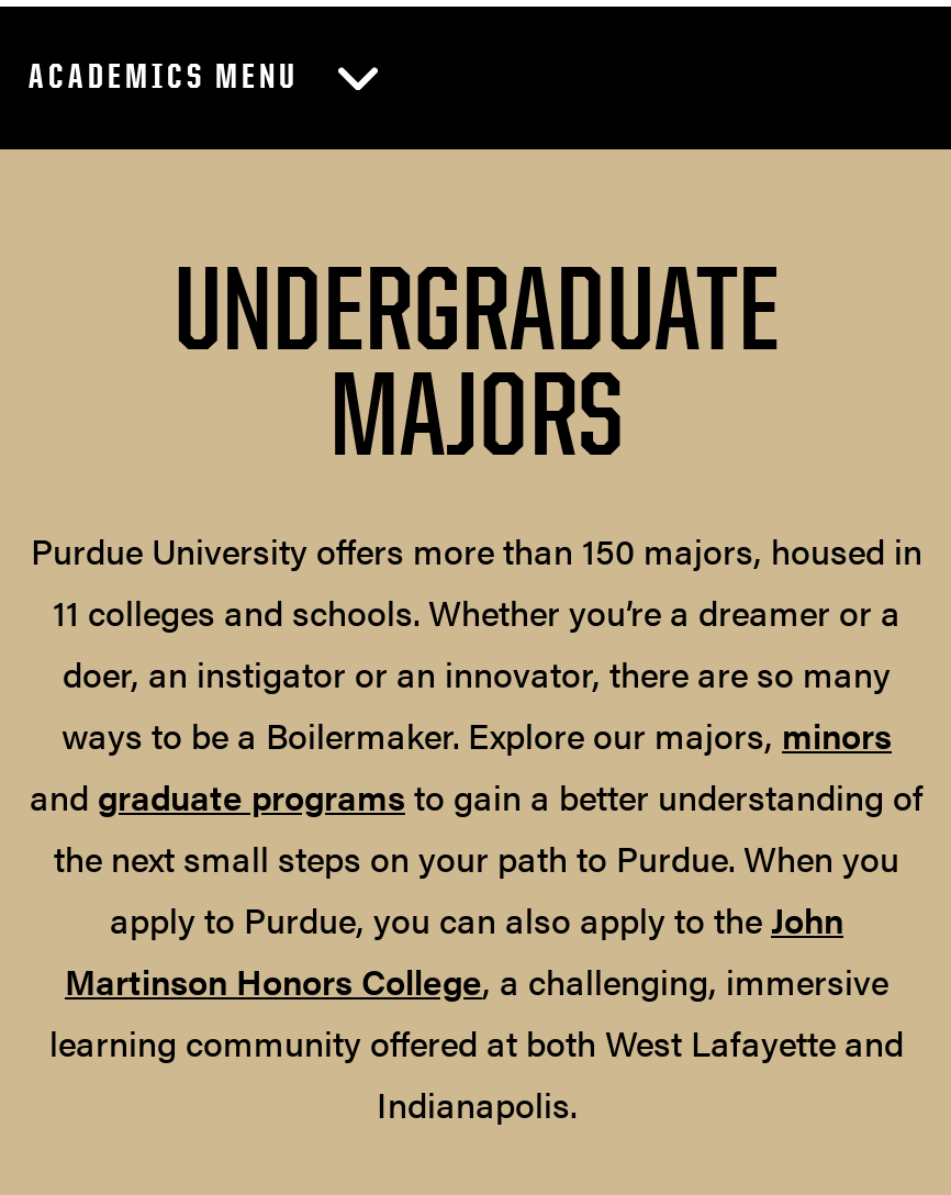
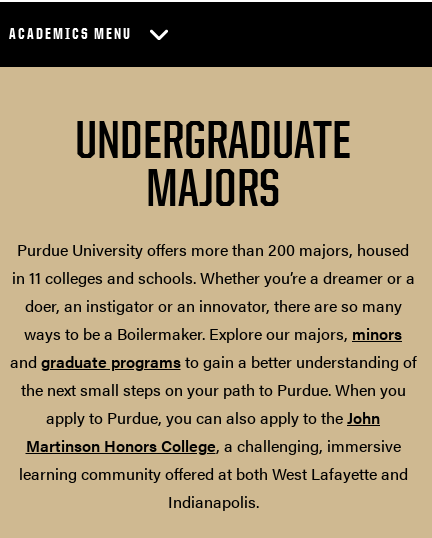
- Purdue University offers more than 150 majors, housed in
- 11 colleges and schools. Whether you’re a dreamer or a
+ Purdue University offers more than 200 majors, housed
+ in 11 colleges and schools. Whether you’re a dreamer or a
